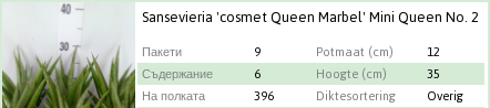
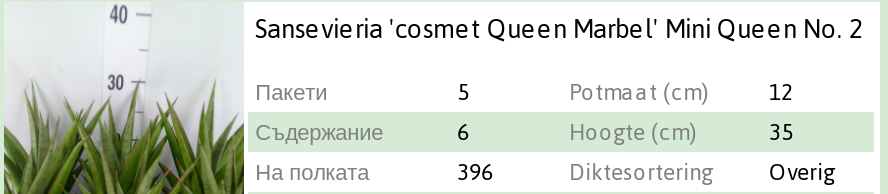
- 9
+ 5
